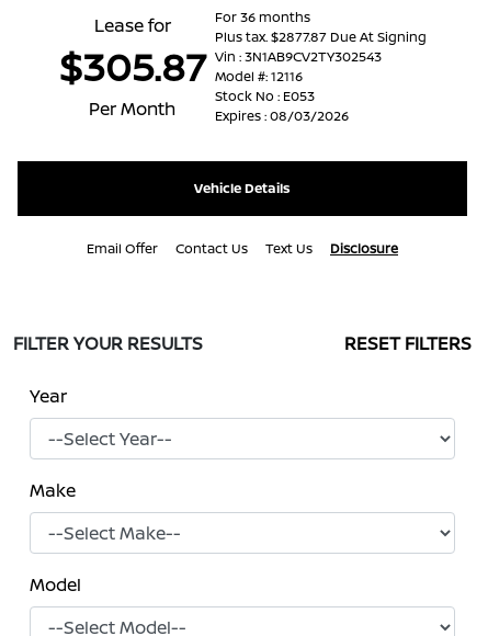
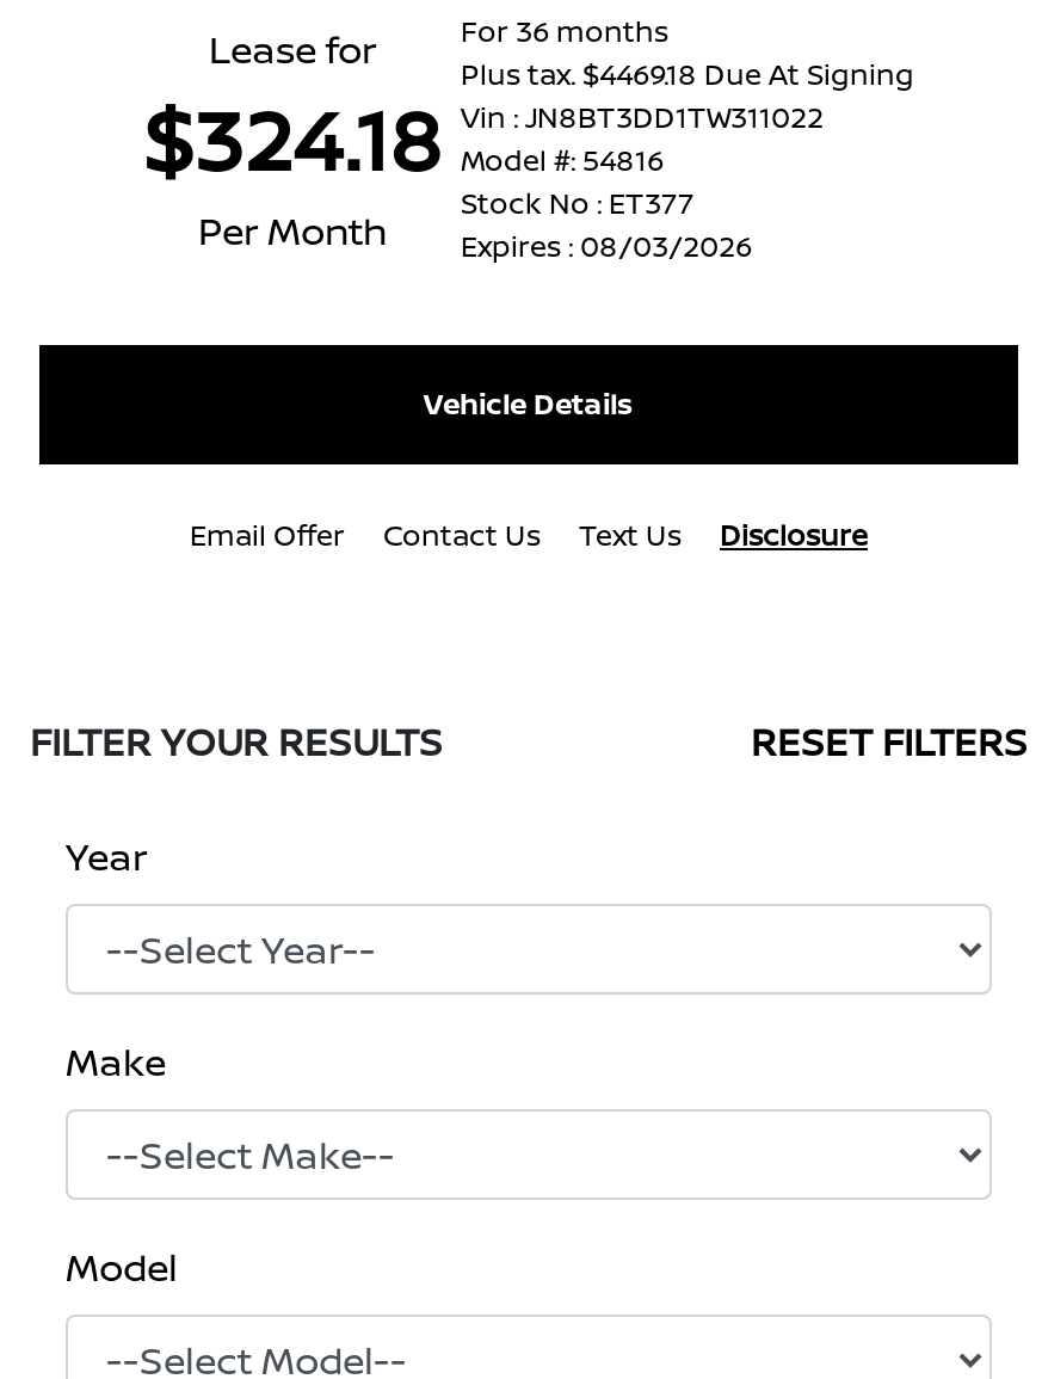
- Plus tax. $2877.87 Due At Signing
+ Plus tax. $4469.18 Due At Signing

- $305.87
+ $324.18

- Vin : 3N1AB9CV2TY302543
+ Vin : JN8BT3DD1TW311022

- Model #: 12116
+ Model #: 54816

- Stock No : E053
+ Stock No : ET377
